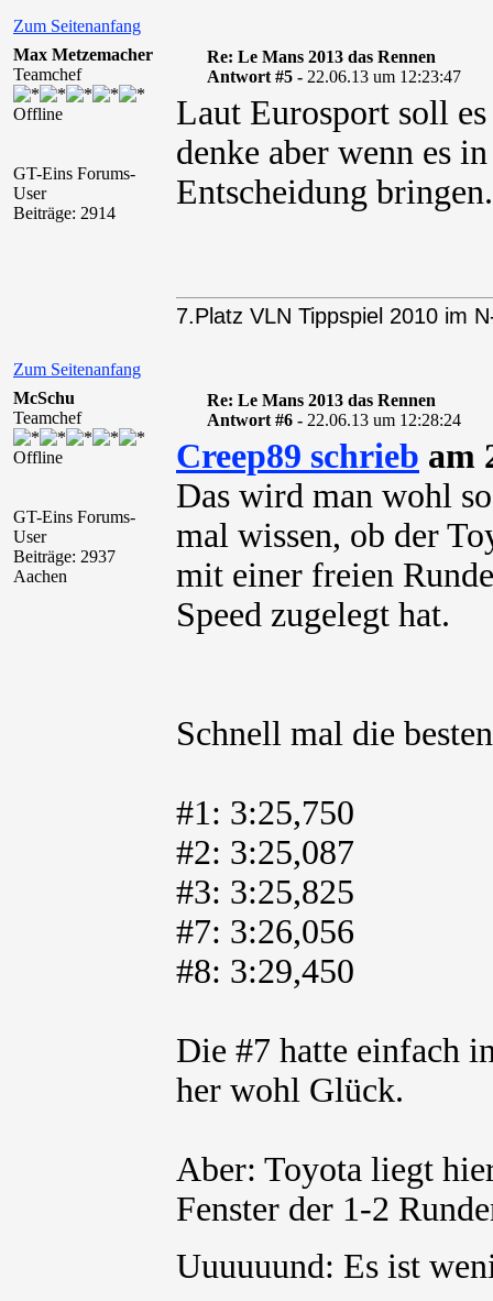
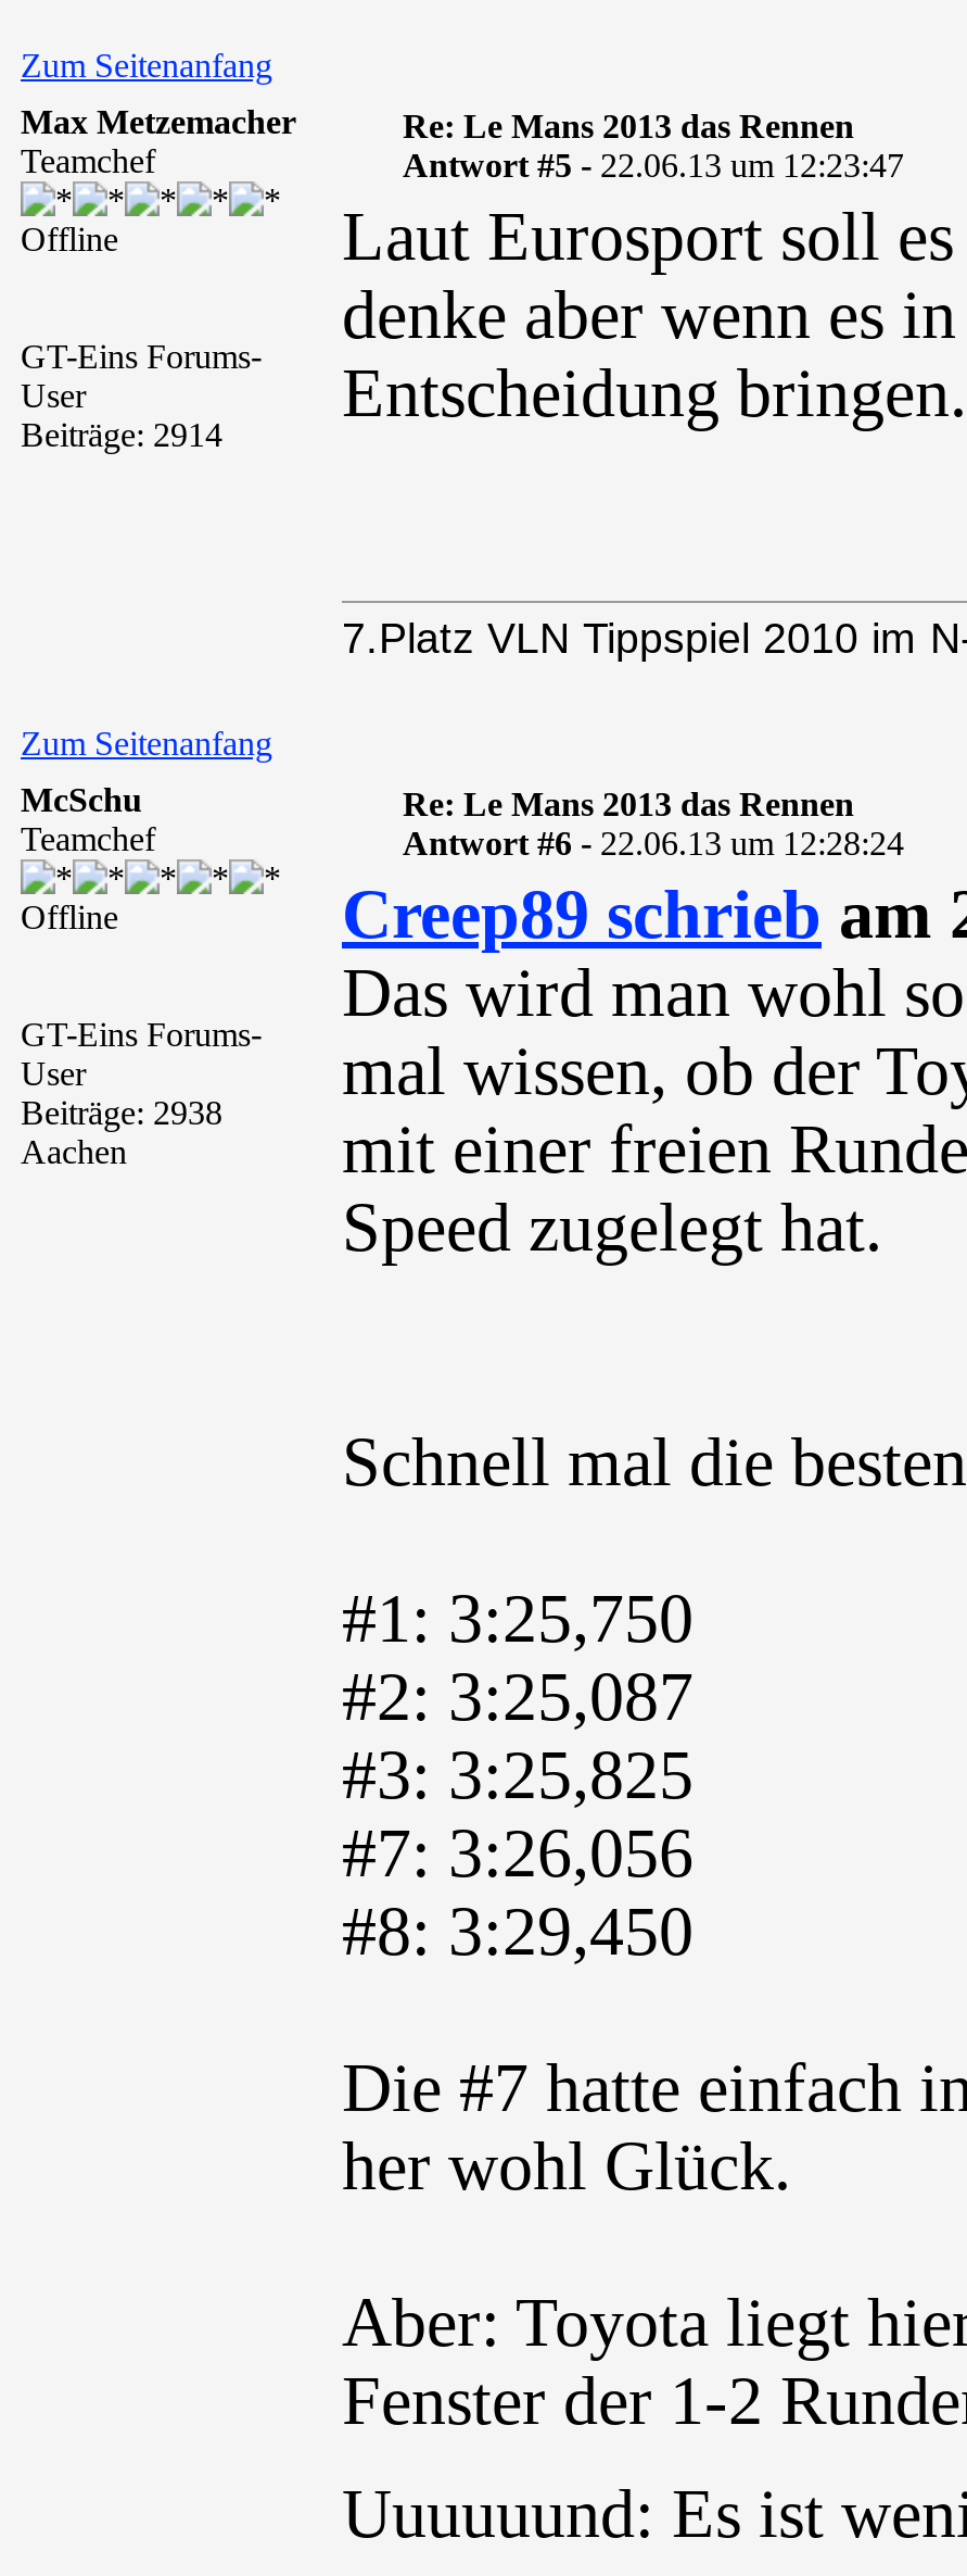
- Beiträge: 2937
+ Beiträge: 2938
